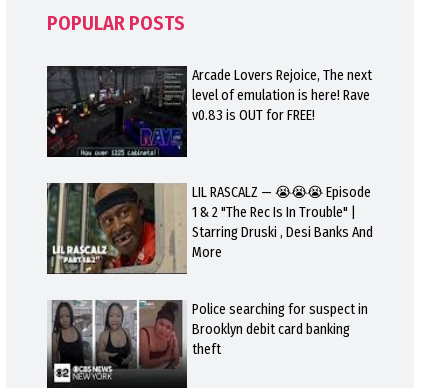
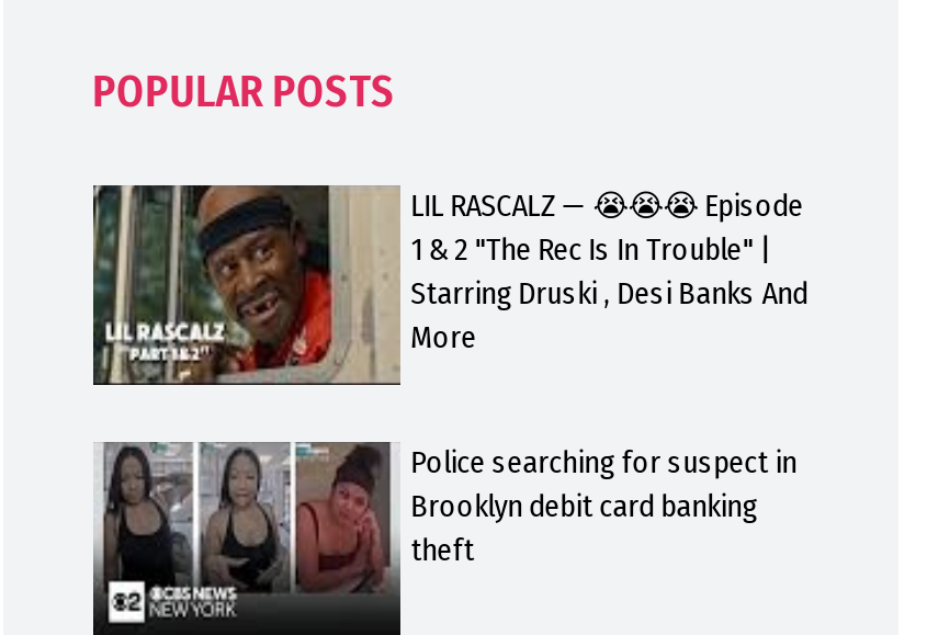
- [image]
- Arcade Lovers Rejoice, The next
- level of emulation is here! Rave
- v0.83 is OUT for FREE!
